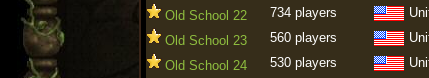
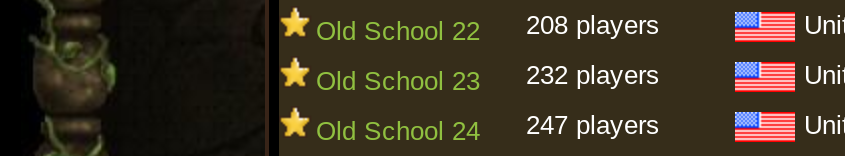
- Old School 22 734 players
+ Old School 22 208 players

- Old School 23 560 players
+ Old School 23 232 players

- Old School 24 530 players
+ Old School 24 247 players
